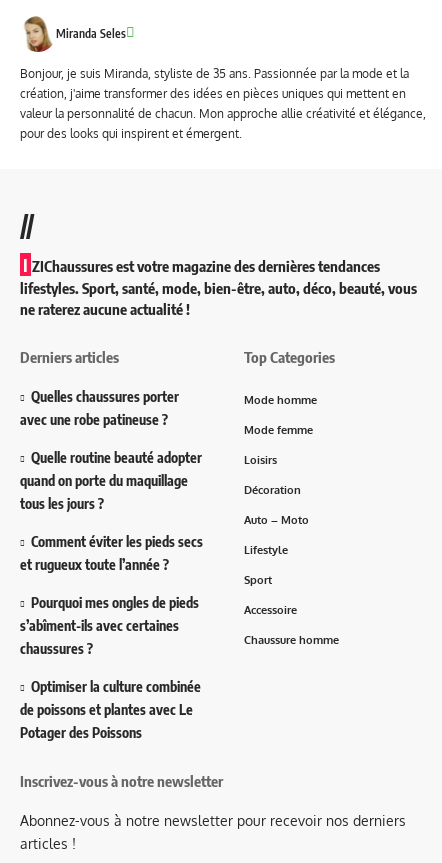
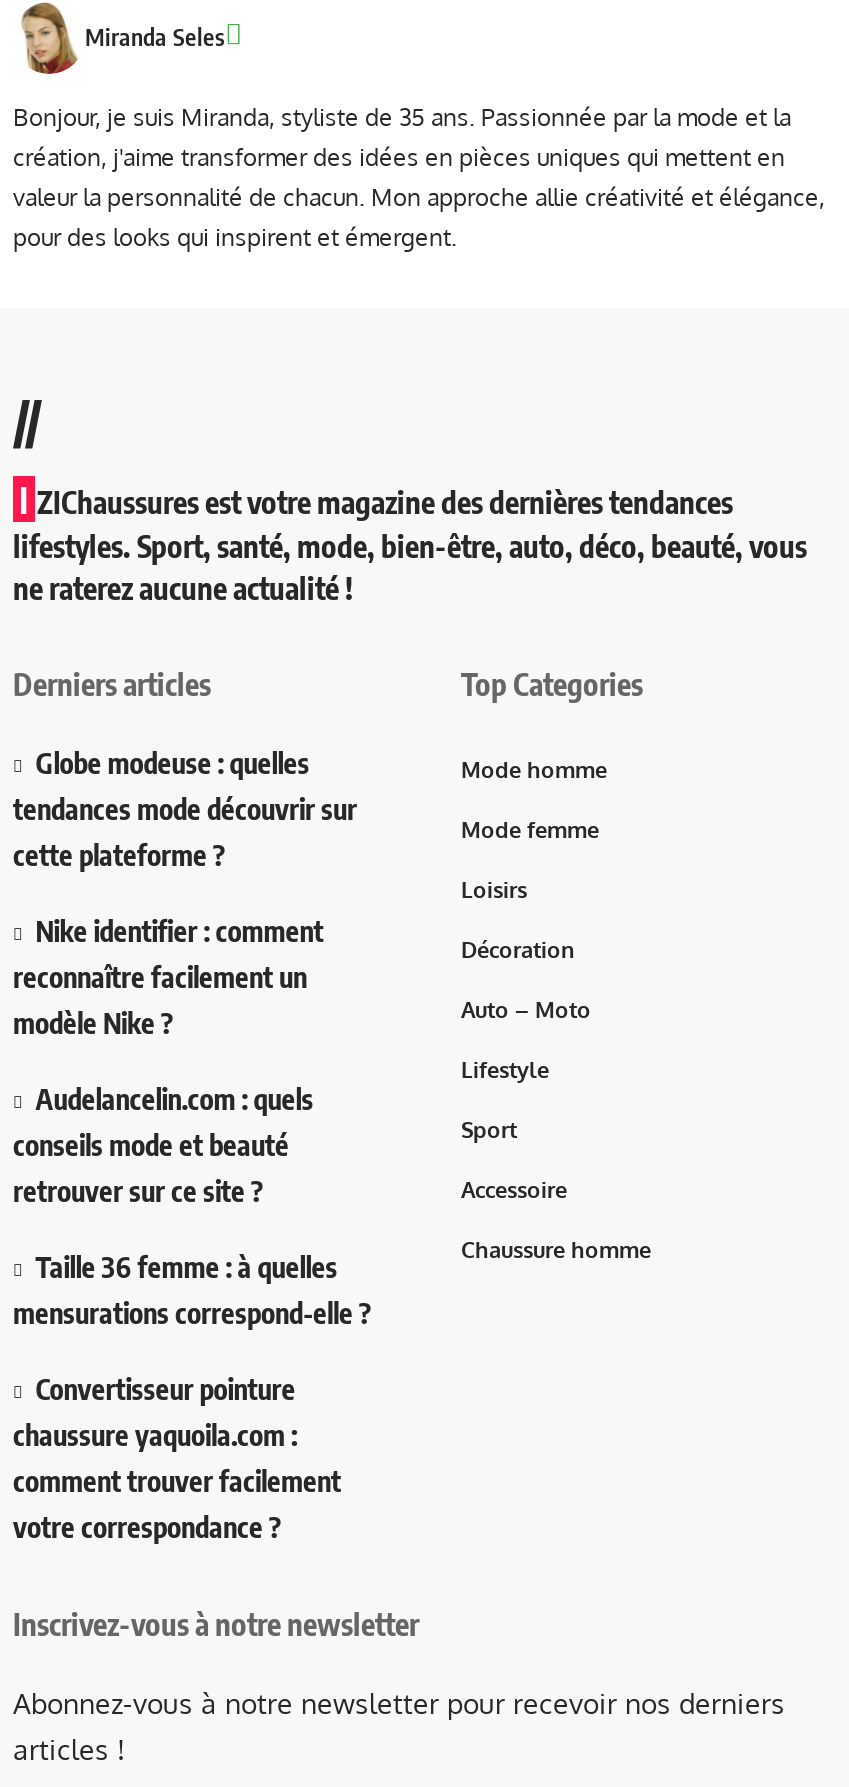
- Quelles chaussures porter
- avec une robe patineuse ?
+ Globe modeuse : quelles
+ tendances mode découvrir sur
+ cette plateforme ?

- Quelle routine beauté adopter
- quand on porte du maquillage
- tous les jours ?
+ Nike identifier : comment
+ reconnaître facilement un
+ modèle Nike ?

- Comment éviter les pieds secs
- et rugueux toute l’année ?
+ Audelancelin.com : quels
+ conseils mode et beauté
+ retrouver sur ce site ?

- Pourquoi mes ongles de pieds
- s’abîment-ils avec certaines
- chaussures ?
+ Taille 36 femme : à quelles
+ mensurations correspond-elle ?

- Optimiser la culture combinée
- de poissons et plantes avec Le
- Potager des Poissons
+ Convertisseur pointure
+ chaussure yaquoila.com :
+ comment trouver facilement
+ votre correspondance ?
